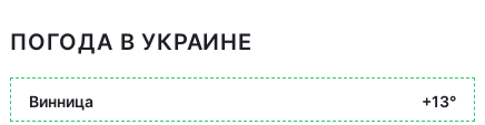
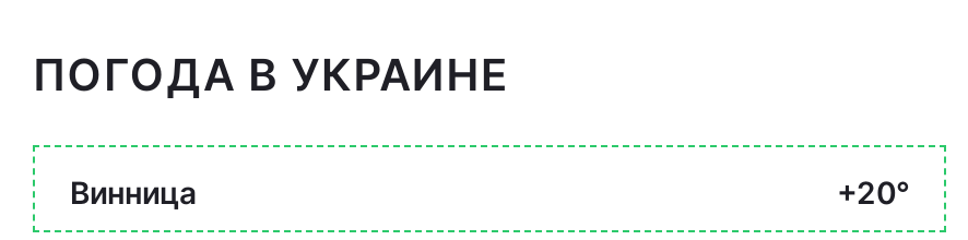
- +13°
+ +20°
